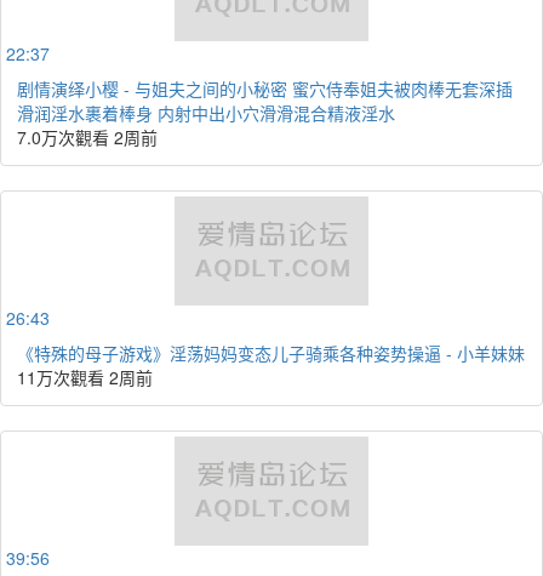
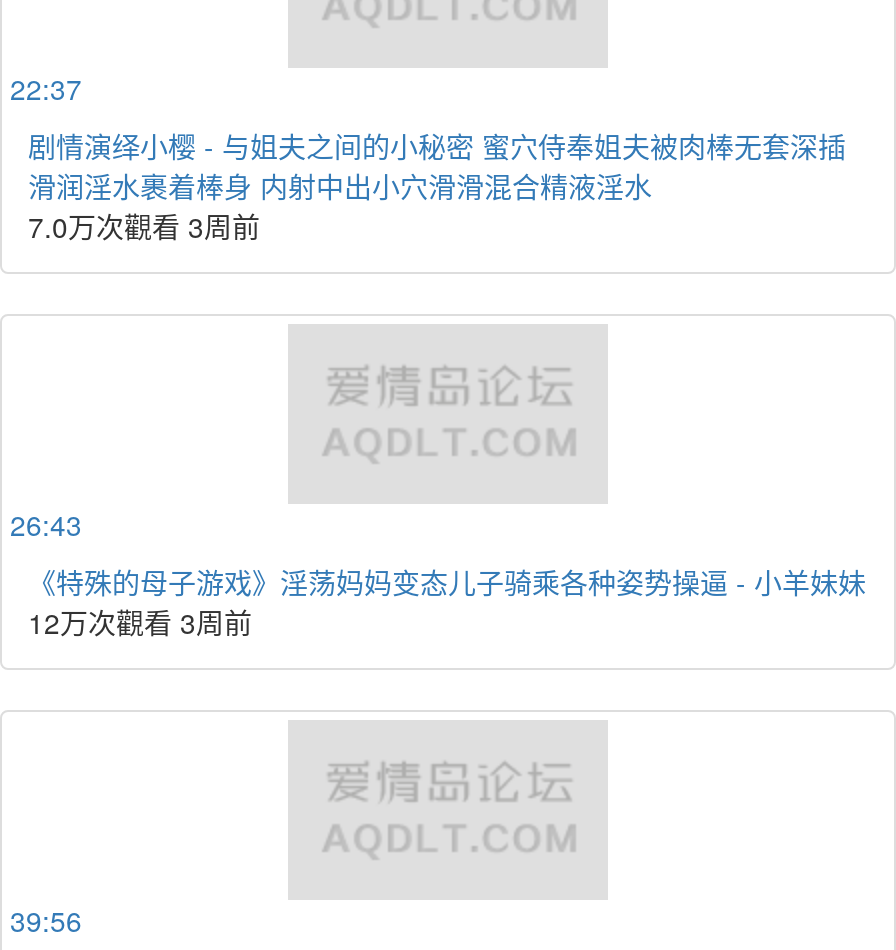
- 7.0万次觀看 2周前
+ 7.0万次觀看 3周前

- 11万次觀看 2周前
+ 12万次觀看 3周前
